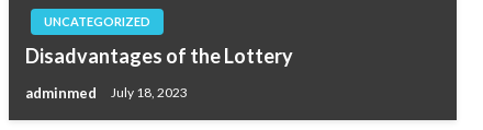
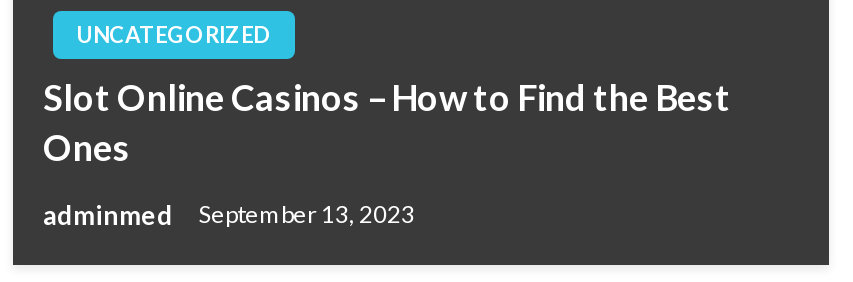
- Disadvantages of the Lottery
+ Slot Online Casinos – How to Find the Best
+ Ones

- adminmed July 18, 2023
+ adminmed September 13, 2023
